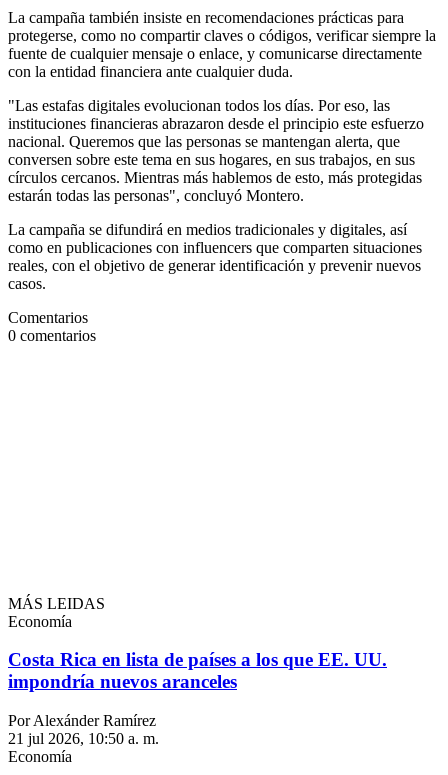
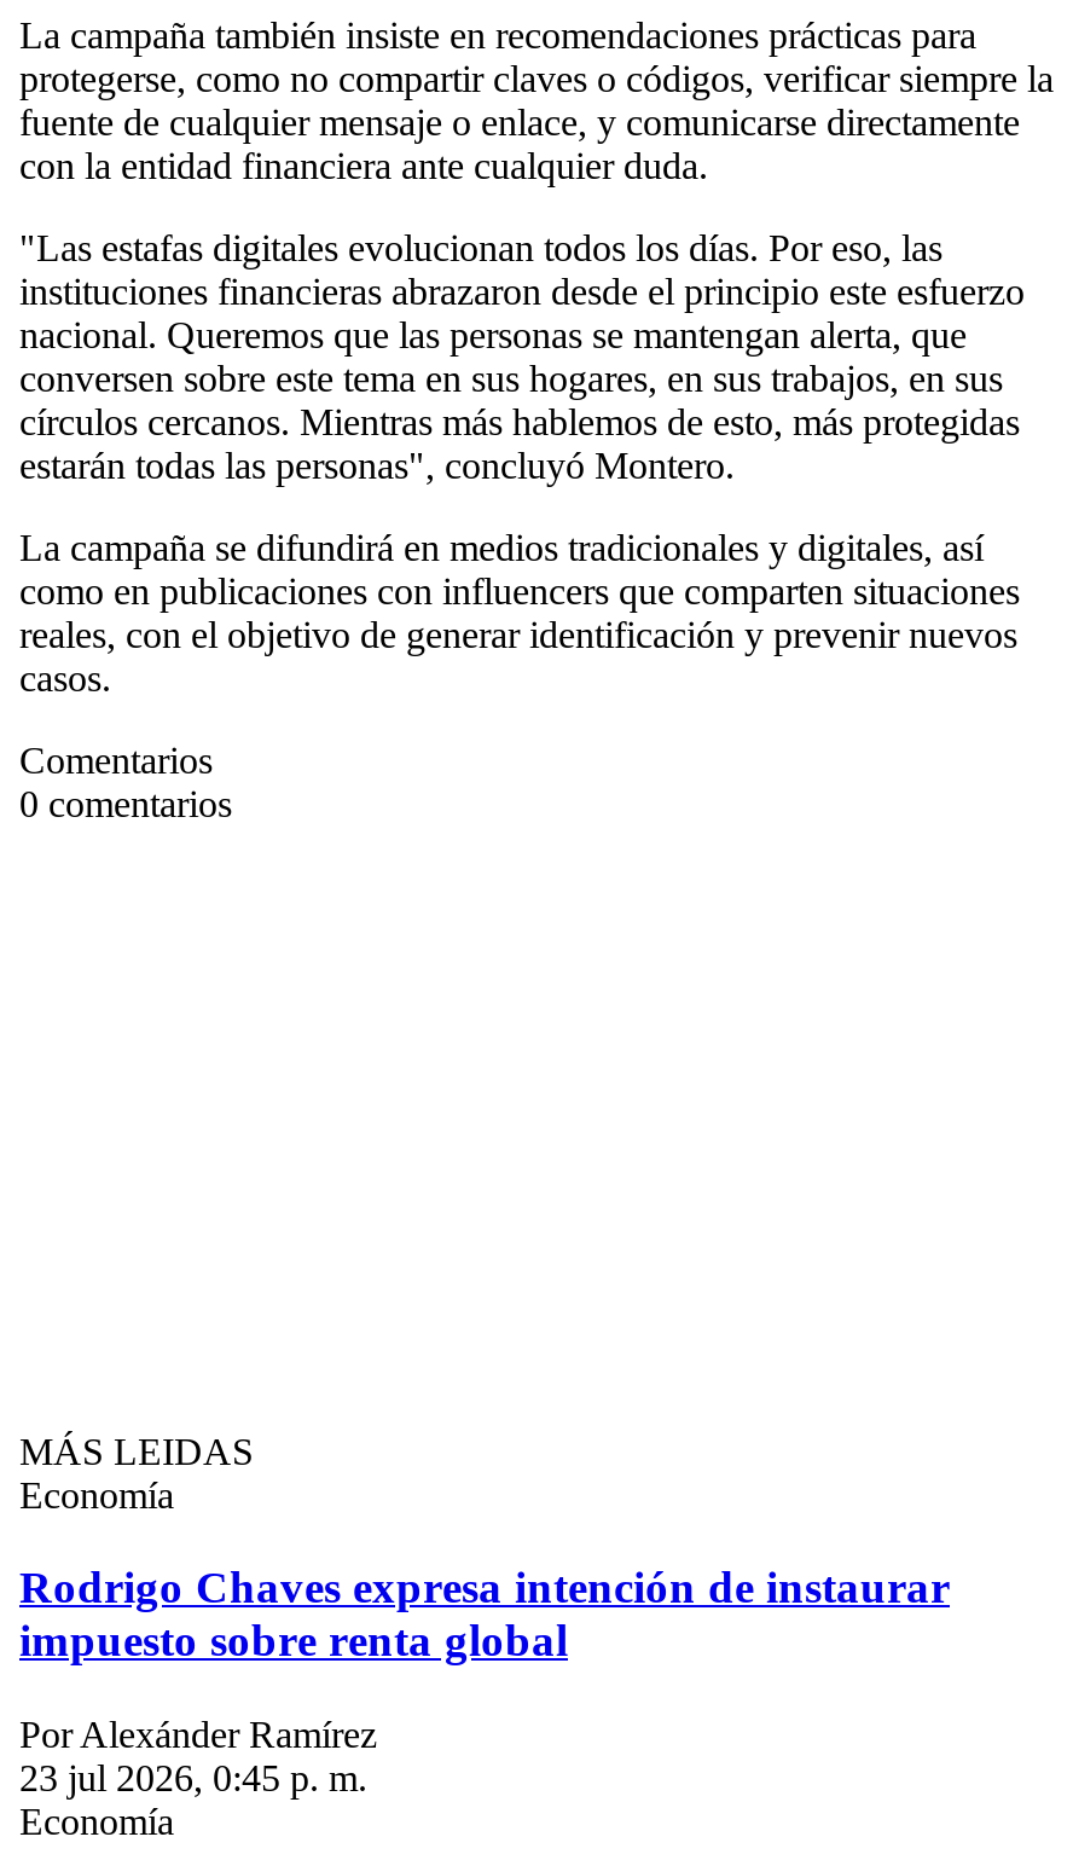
- Costa Rica en lista de países a los que EE. UU.
- impondría nuevos aranceles
+ Rodrigo Chaves expresa intención de instaurar
+ impuesto sobre renta global

- 21 jul 2026, 10:50 a. m.
+ 23 jul 2026, 0:45 p. m.
